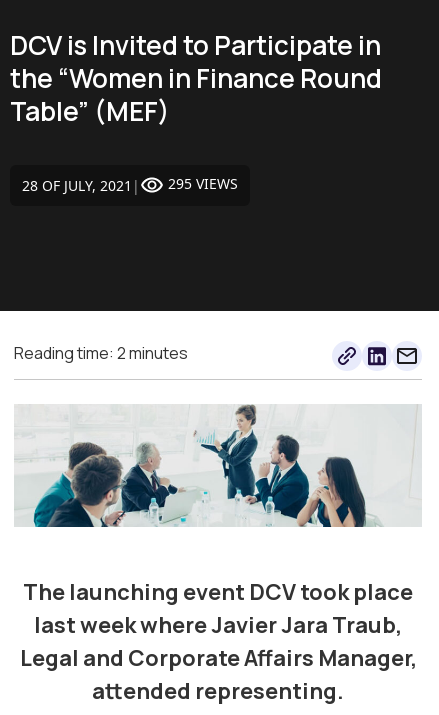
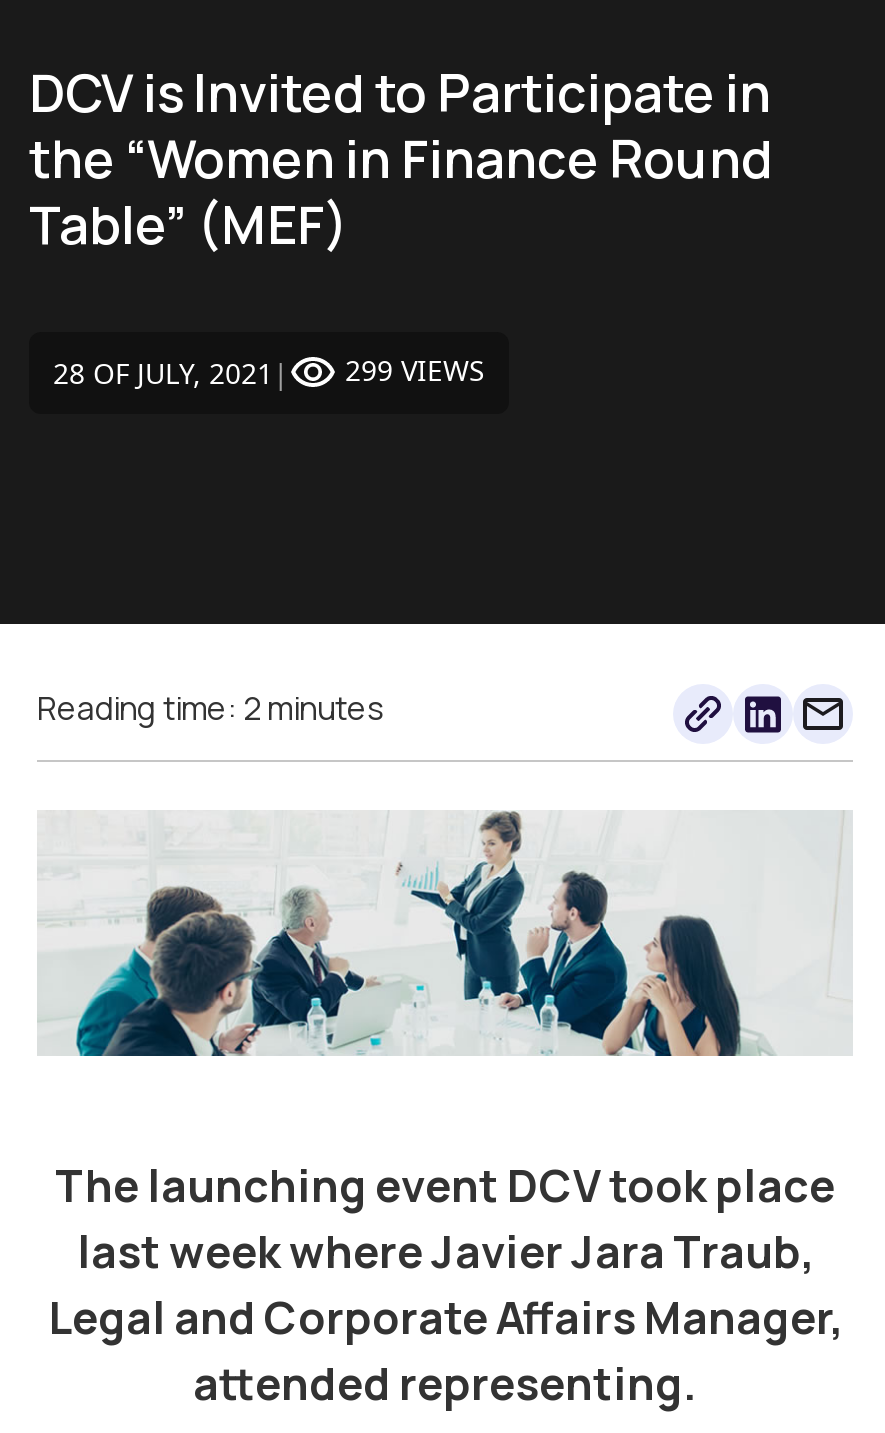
- 295 VIEWS
+ 299 VIEWS
